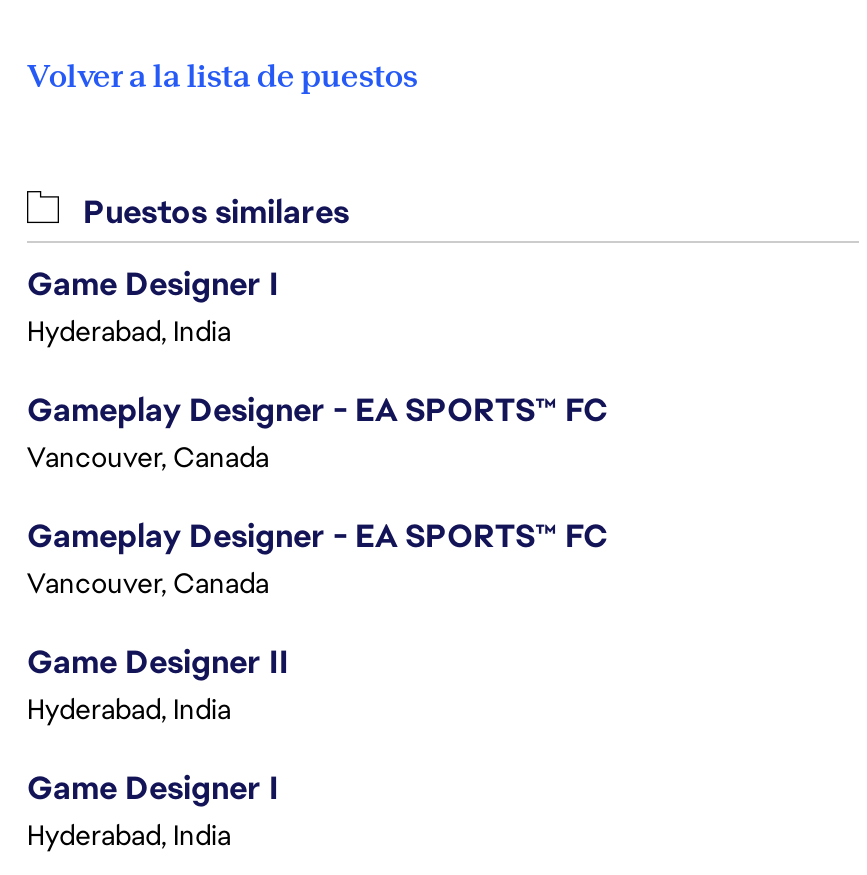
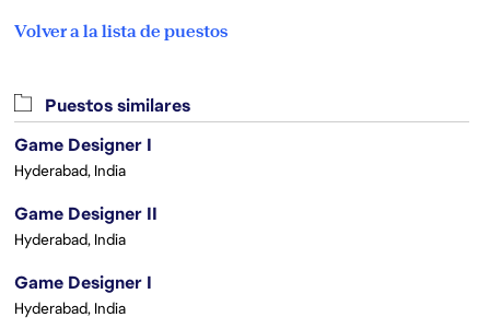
- Gameplay Designer - EA SPORTS™ FC
- Vancouver, Canada
- Gameplay Designer - EA SPORTS™ FC
- Vancouver, Canada
